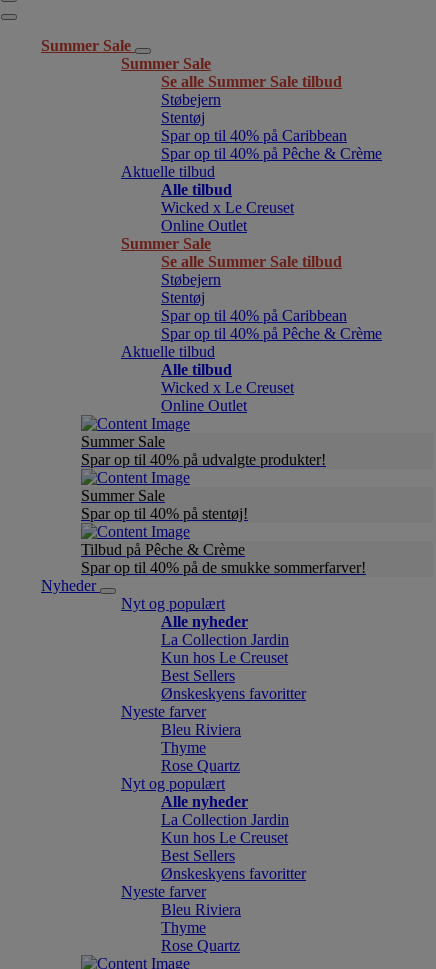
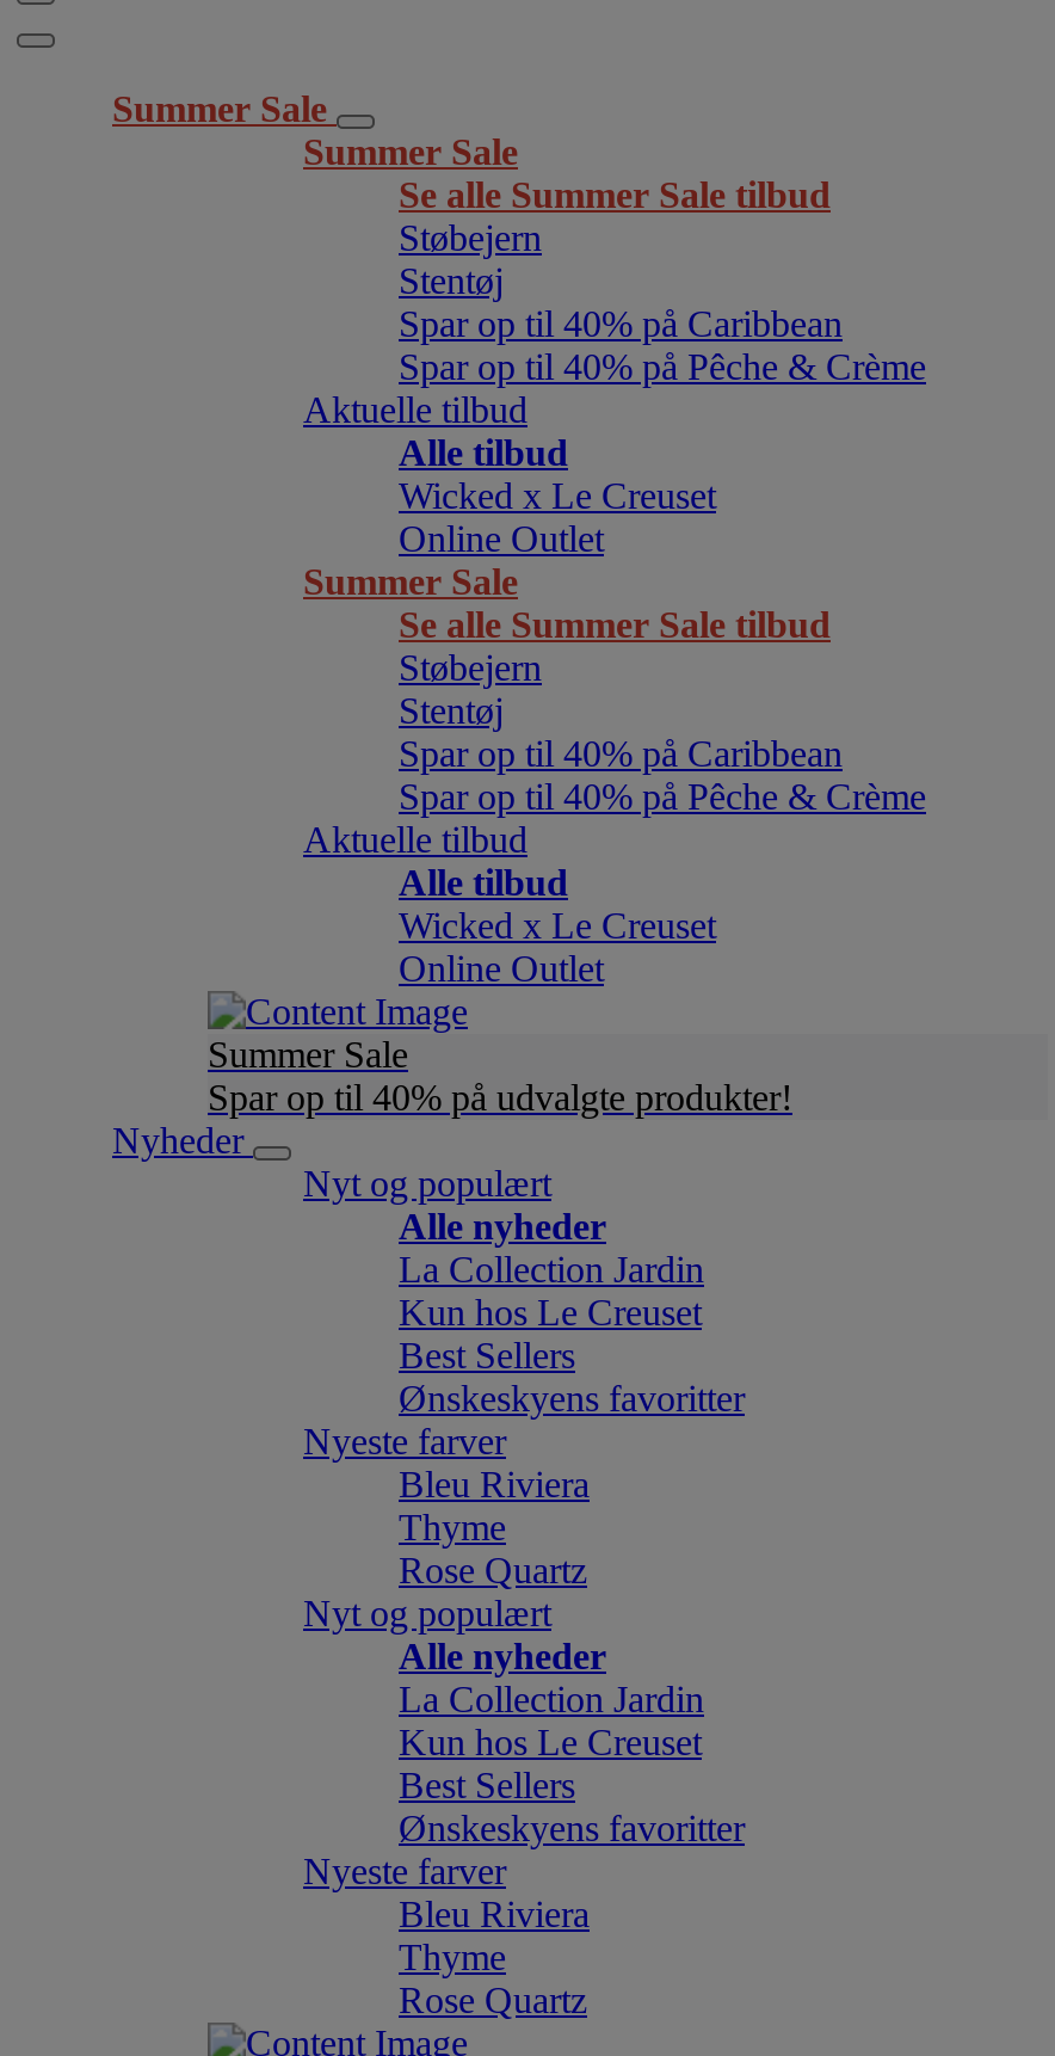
- Summer Sale
- Spar op til 40% på stentøj!
- Tilbud på Pêche & Crème
- Spar op til 40% på de smukke sommerfarver!
